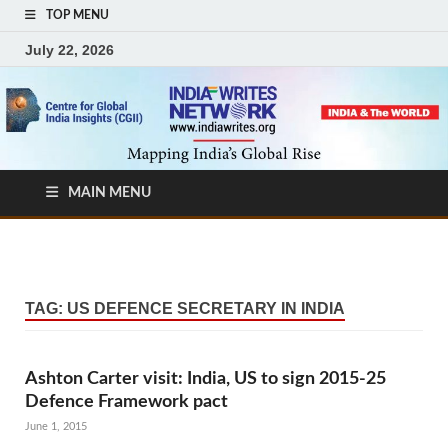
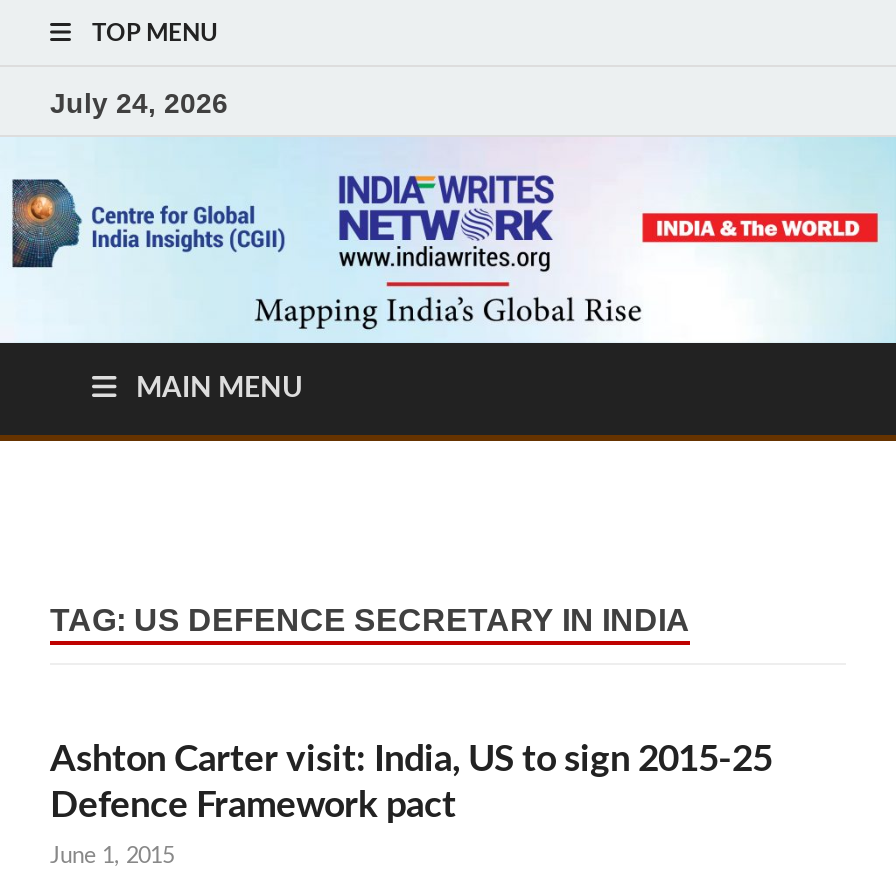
- July 22, 2026
+ July 24, 2026
